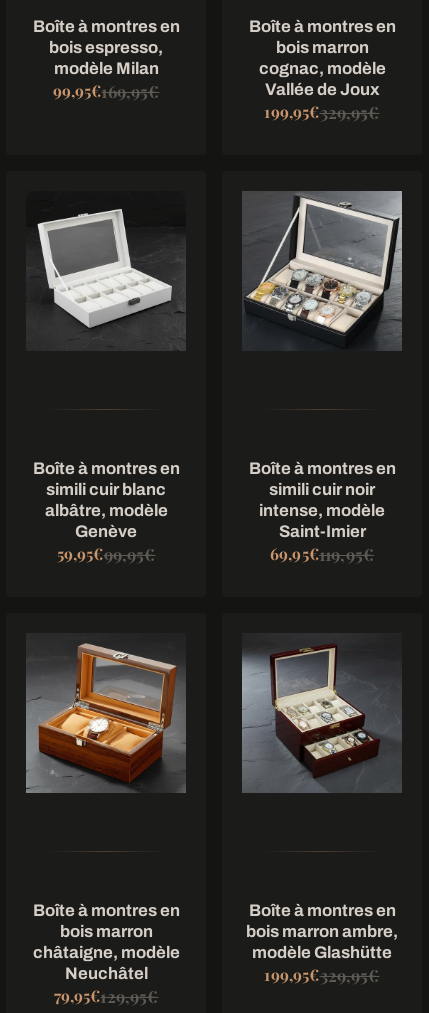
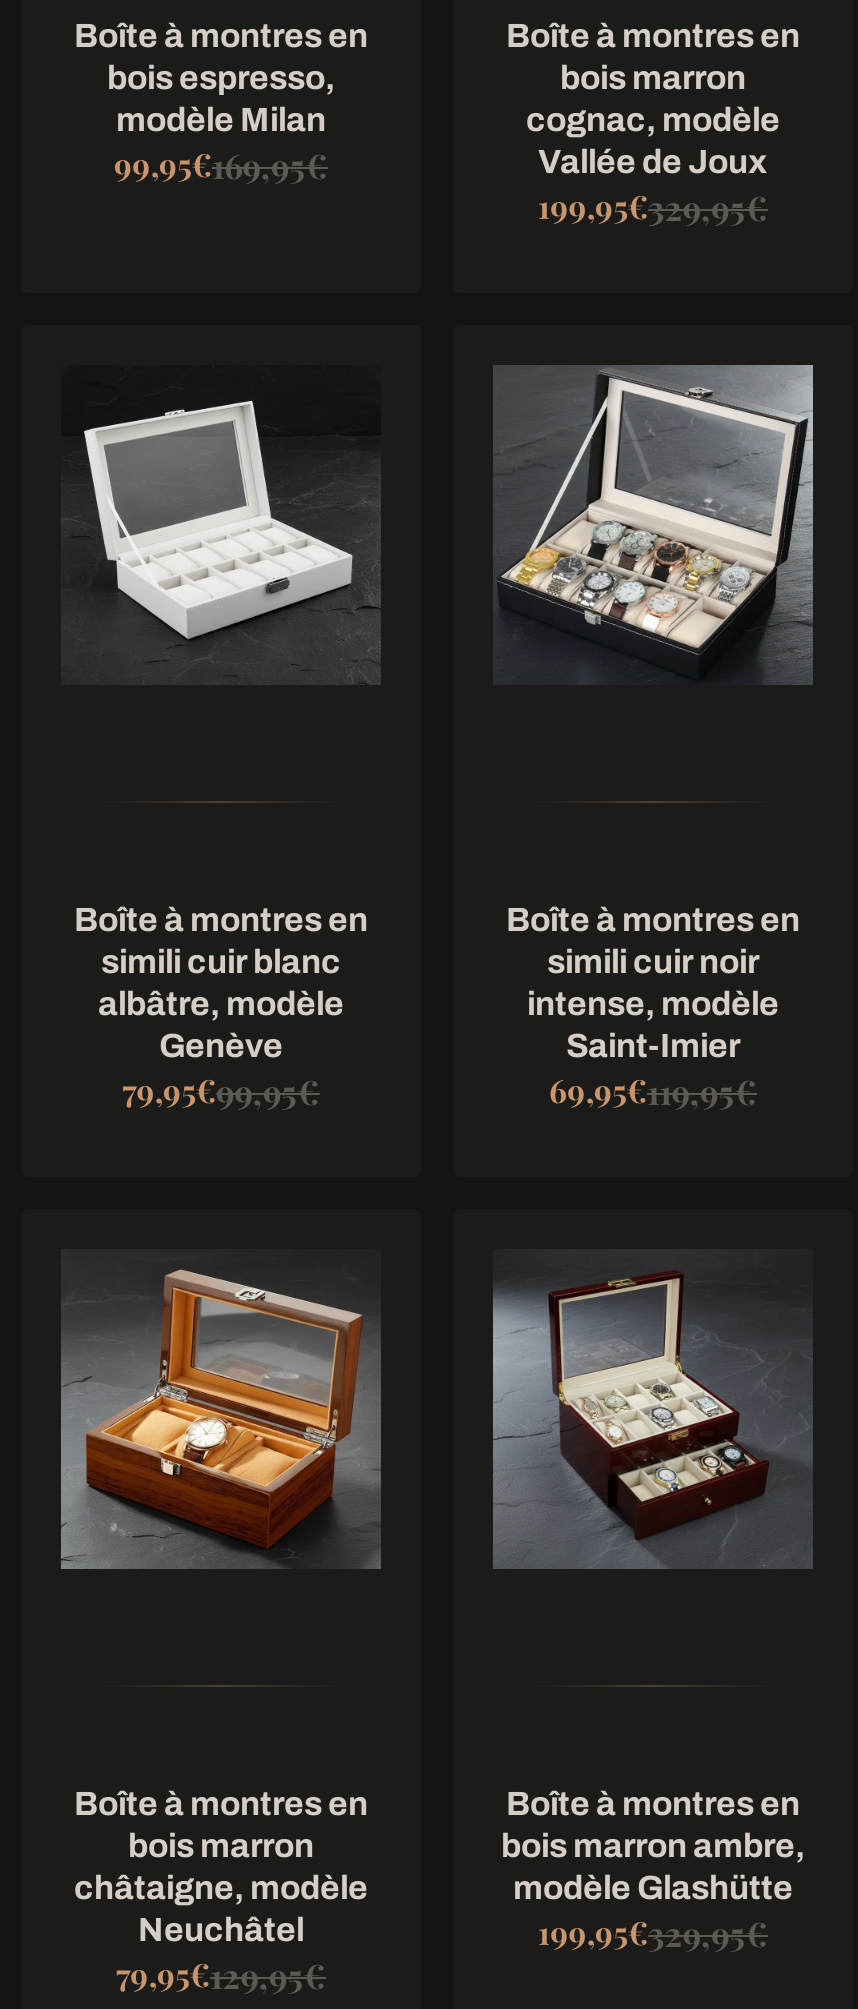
- 59,95€99,95€
+ 79,95€99,95€
